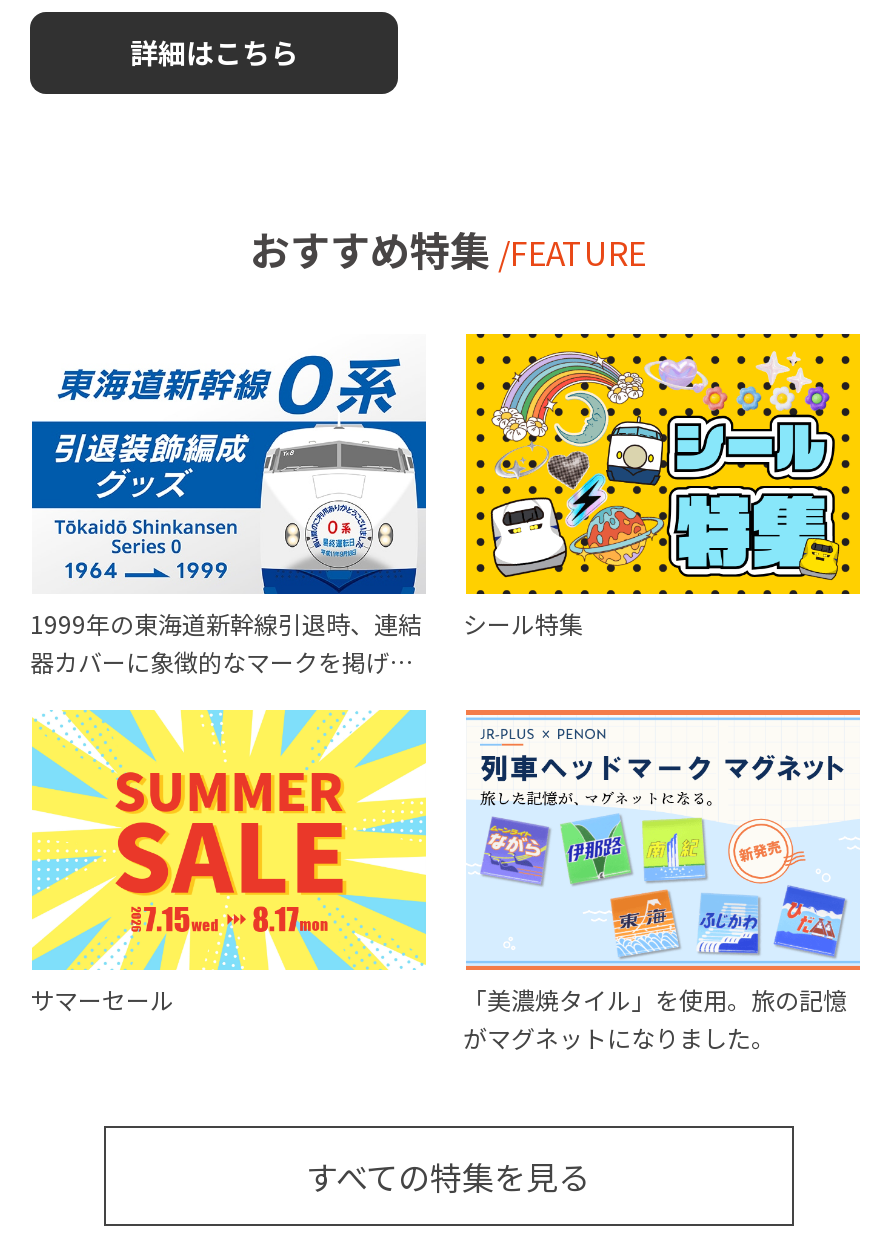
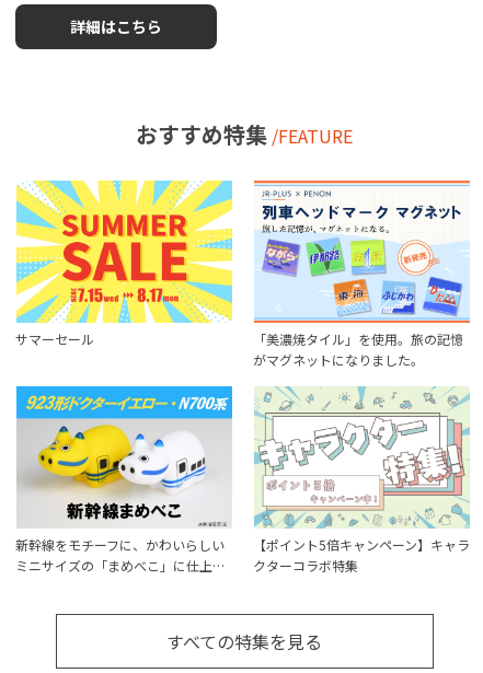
- [image]
- シール特集

- [image]
- 1999年の東海道新幹線引退時、連結
- 器カバーに象徴的なマークを掲げ…

moved up: [image] | サマーセール | 「美濃焼タイル」を使用。旅の記憶 | がマグネットになりました。

+ [image]
+ 新幹線をモチーフに、かわいらしい
+ ミニサイズの「まめべこ」に仕上…

+ [image]
+ 【ポイント5倍キャンペーン】キャラ
+ クターコラボ特集
